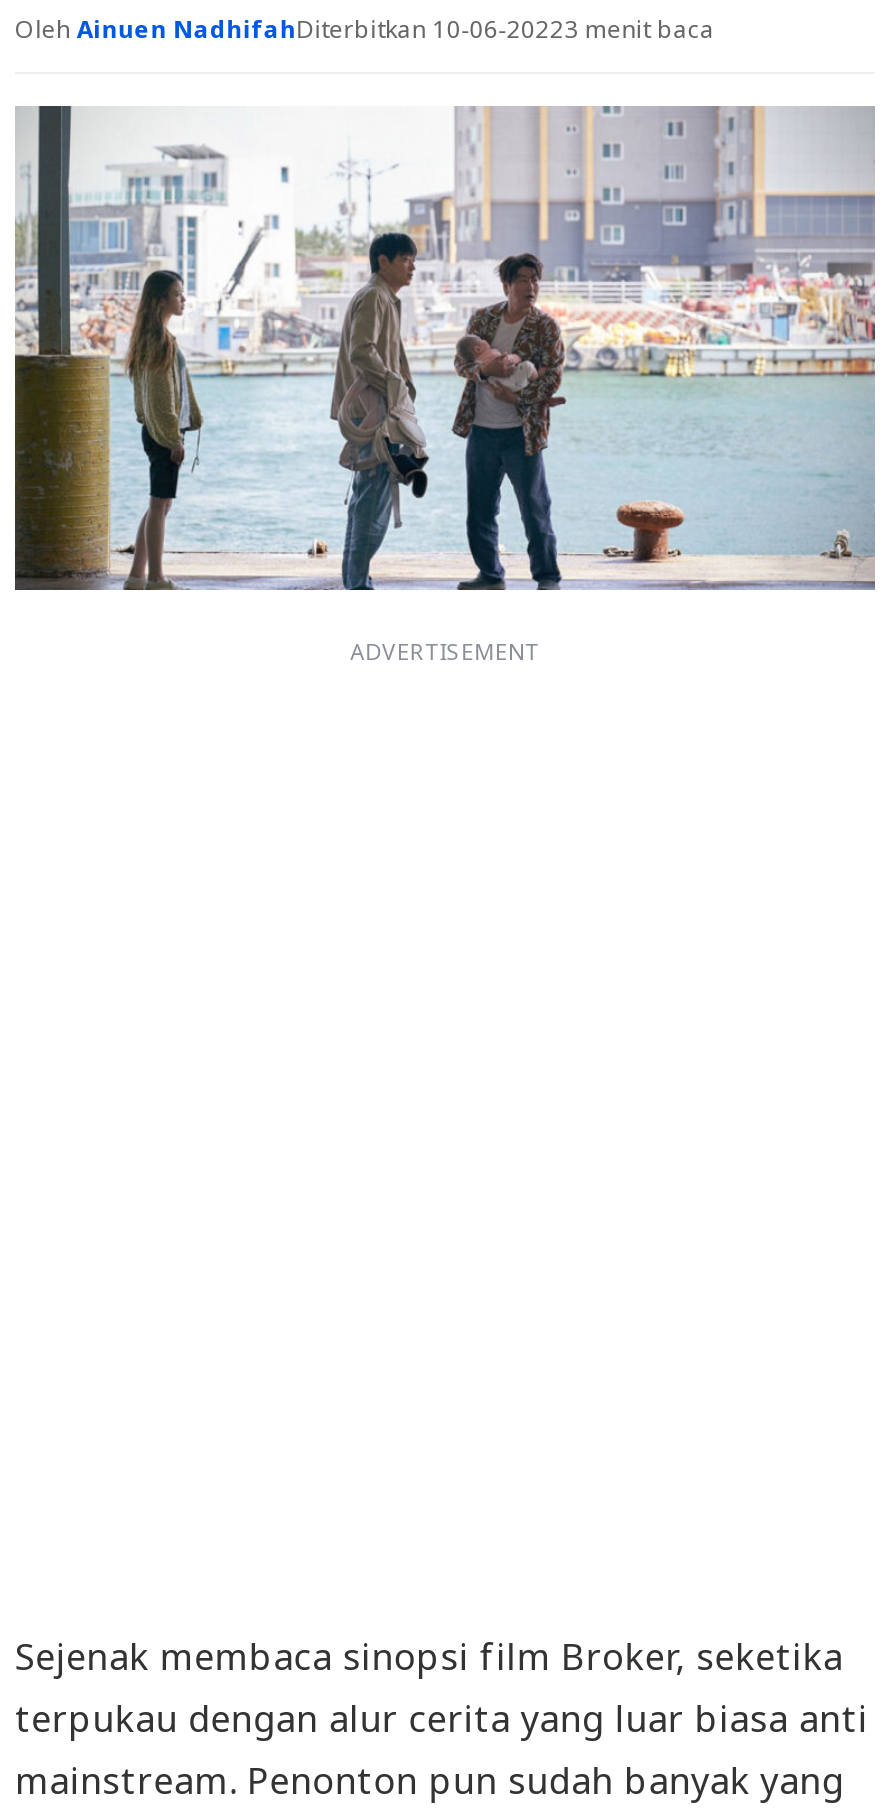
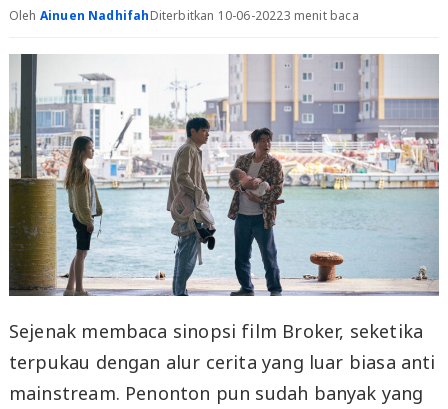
- ADVERTISEMENT
